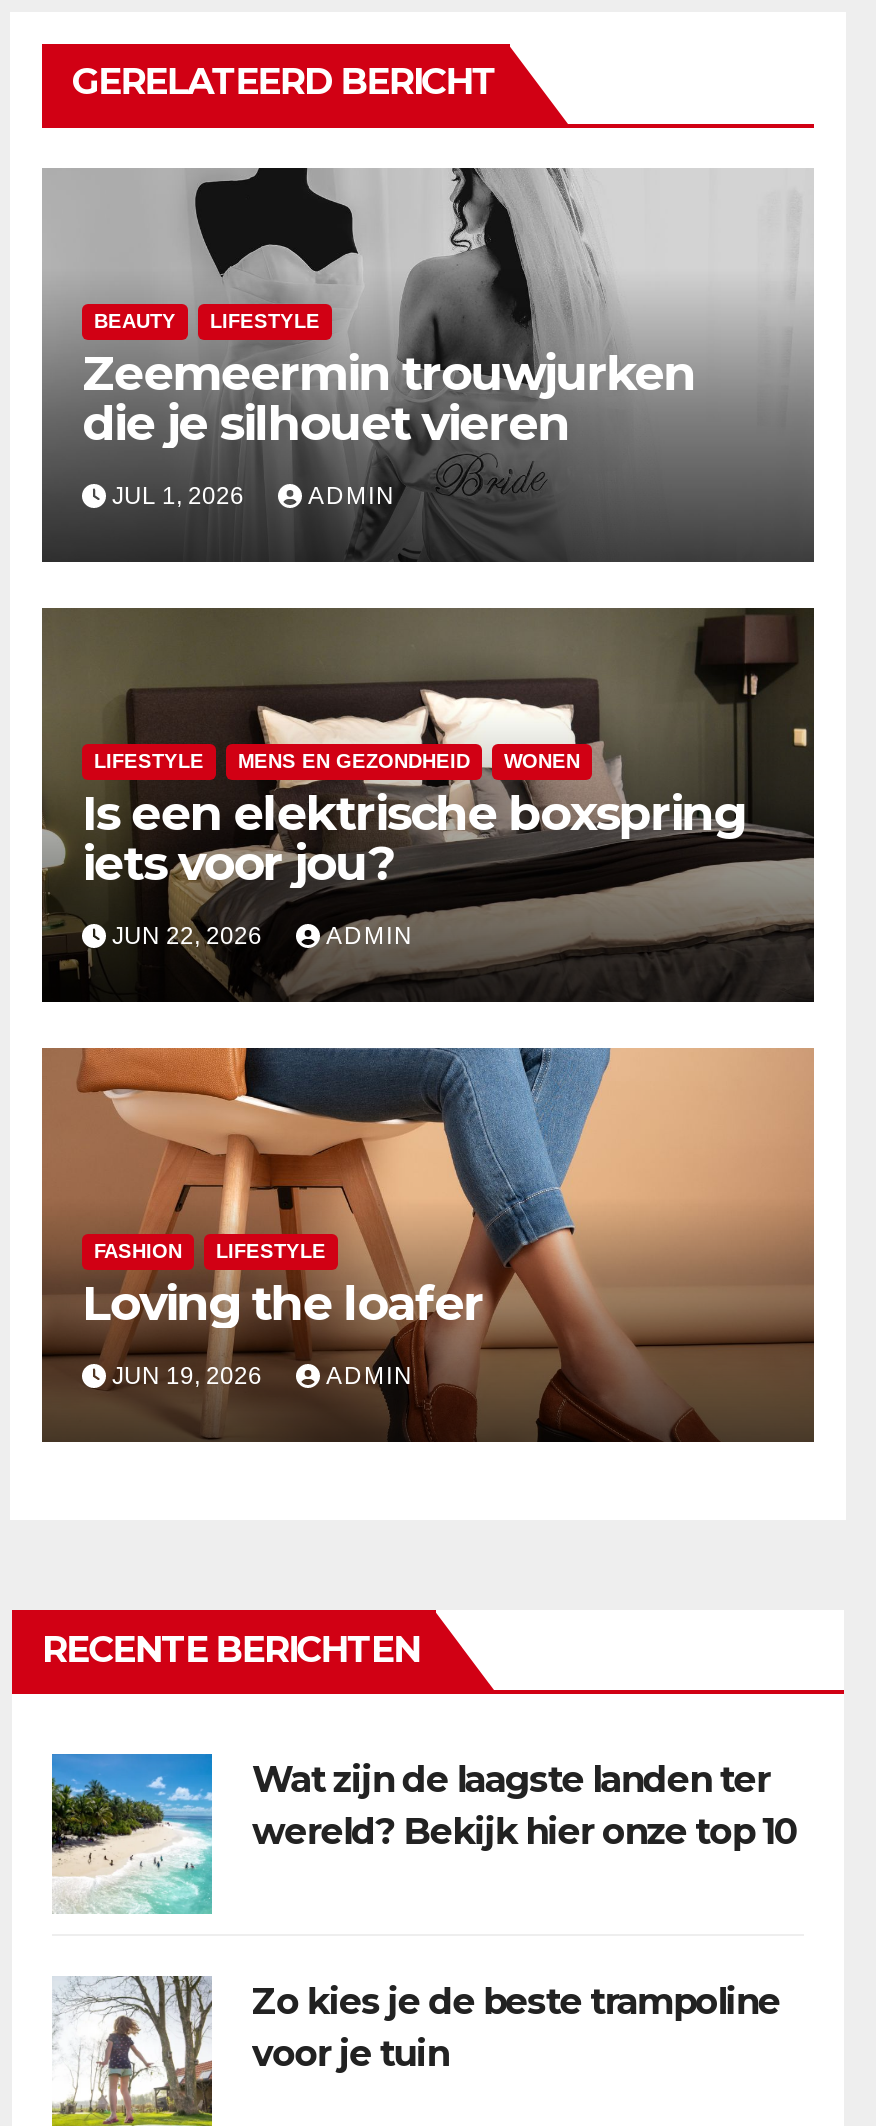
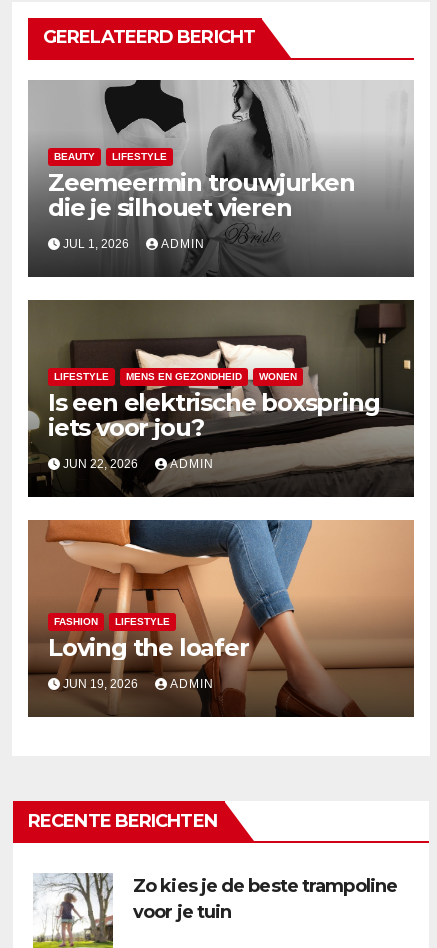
- [image]
- Wat zijn de laagste landen ter
- wereld? Bekijk hier onze top 10
